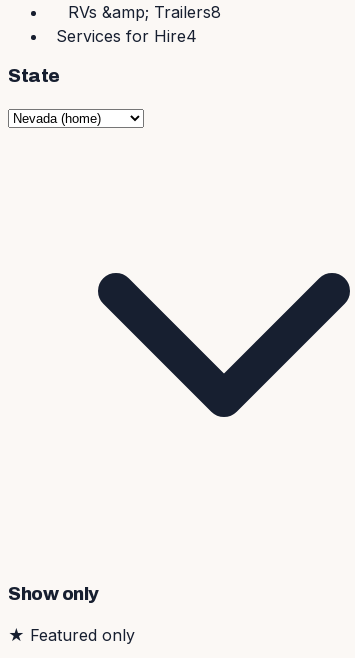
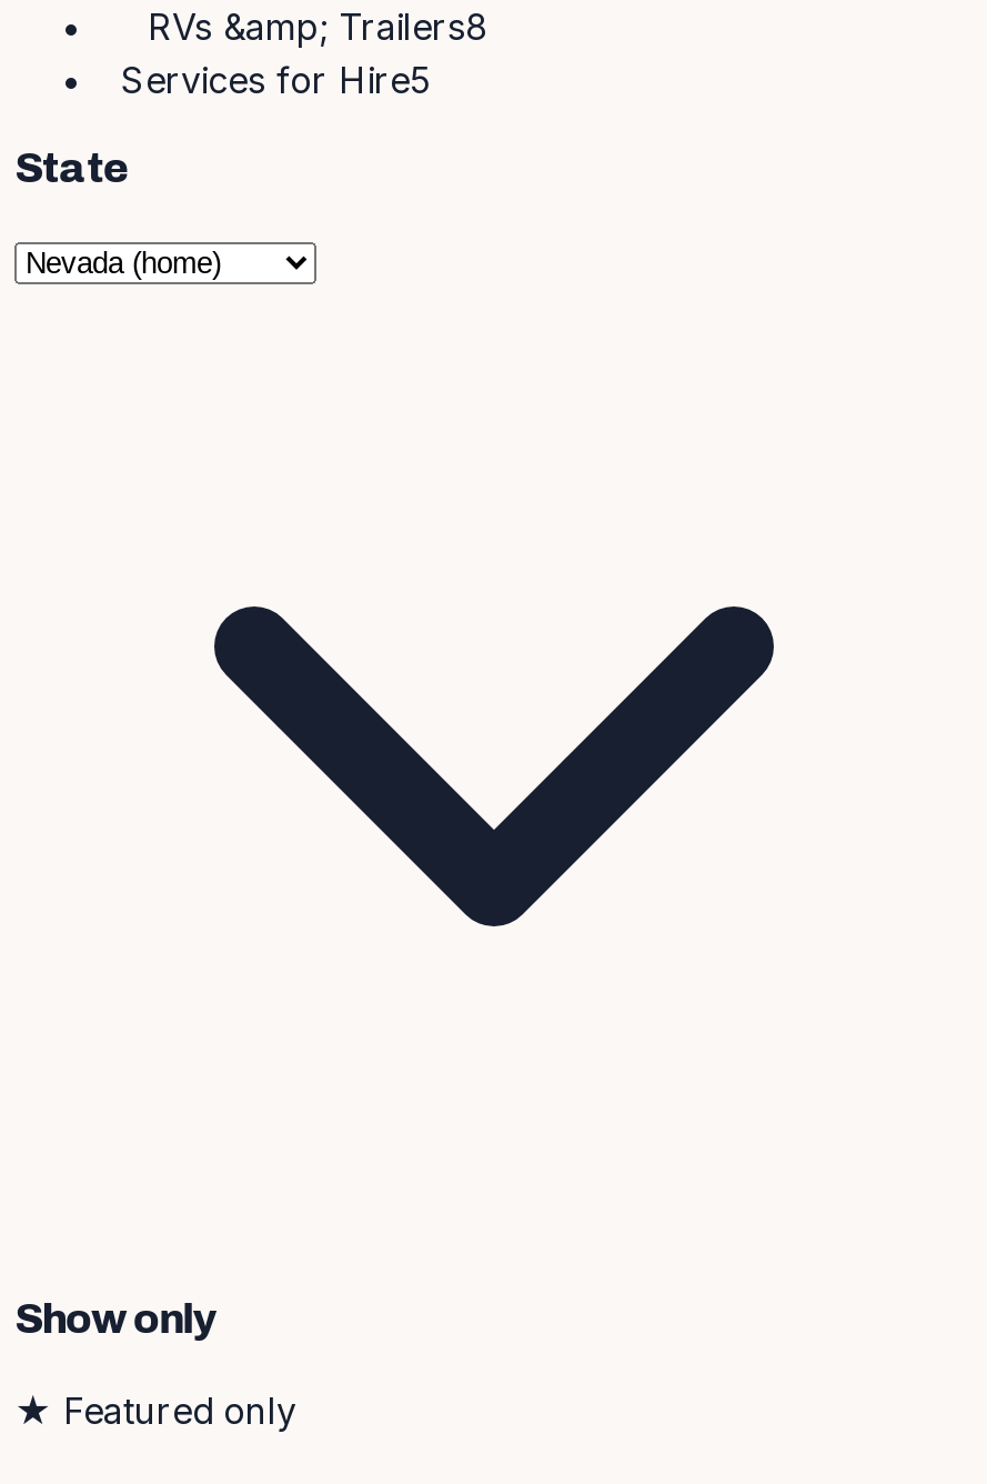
- Services for Hire4
+ Services for Hire5
